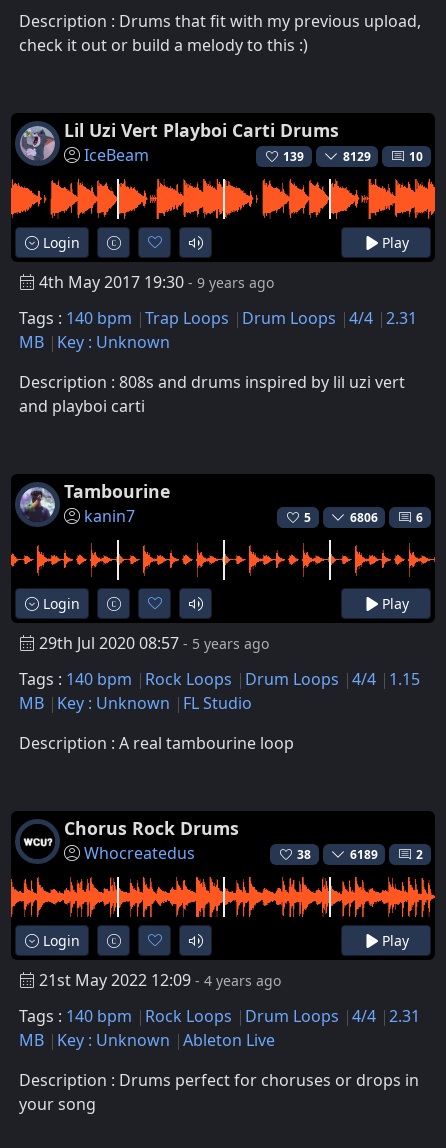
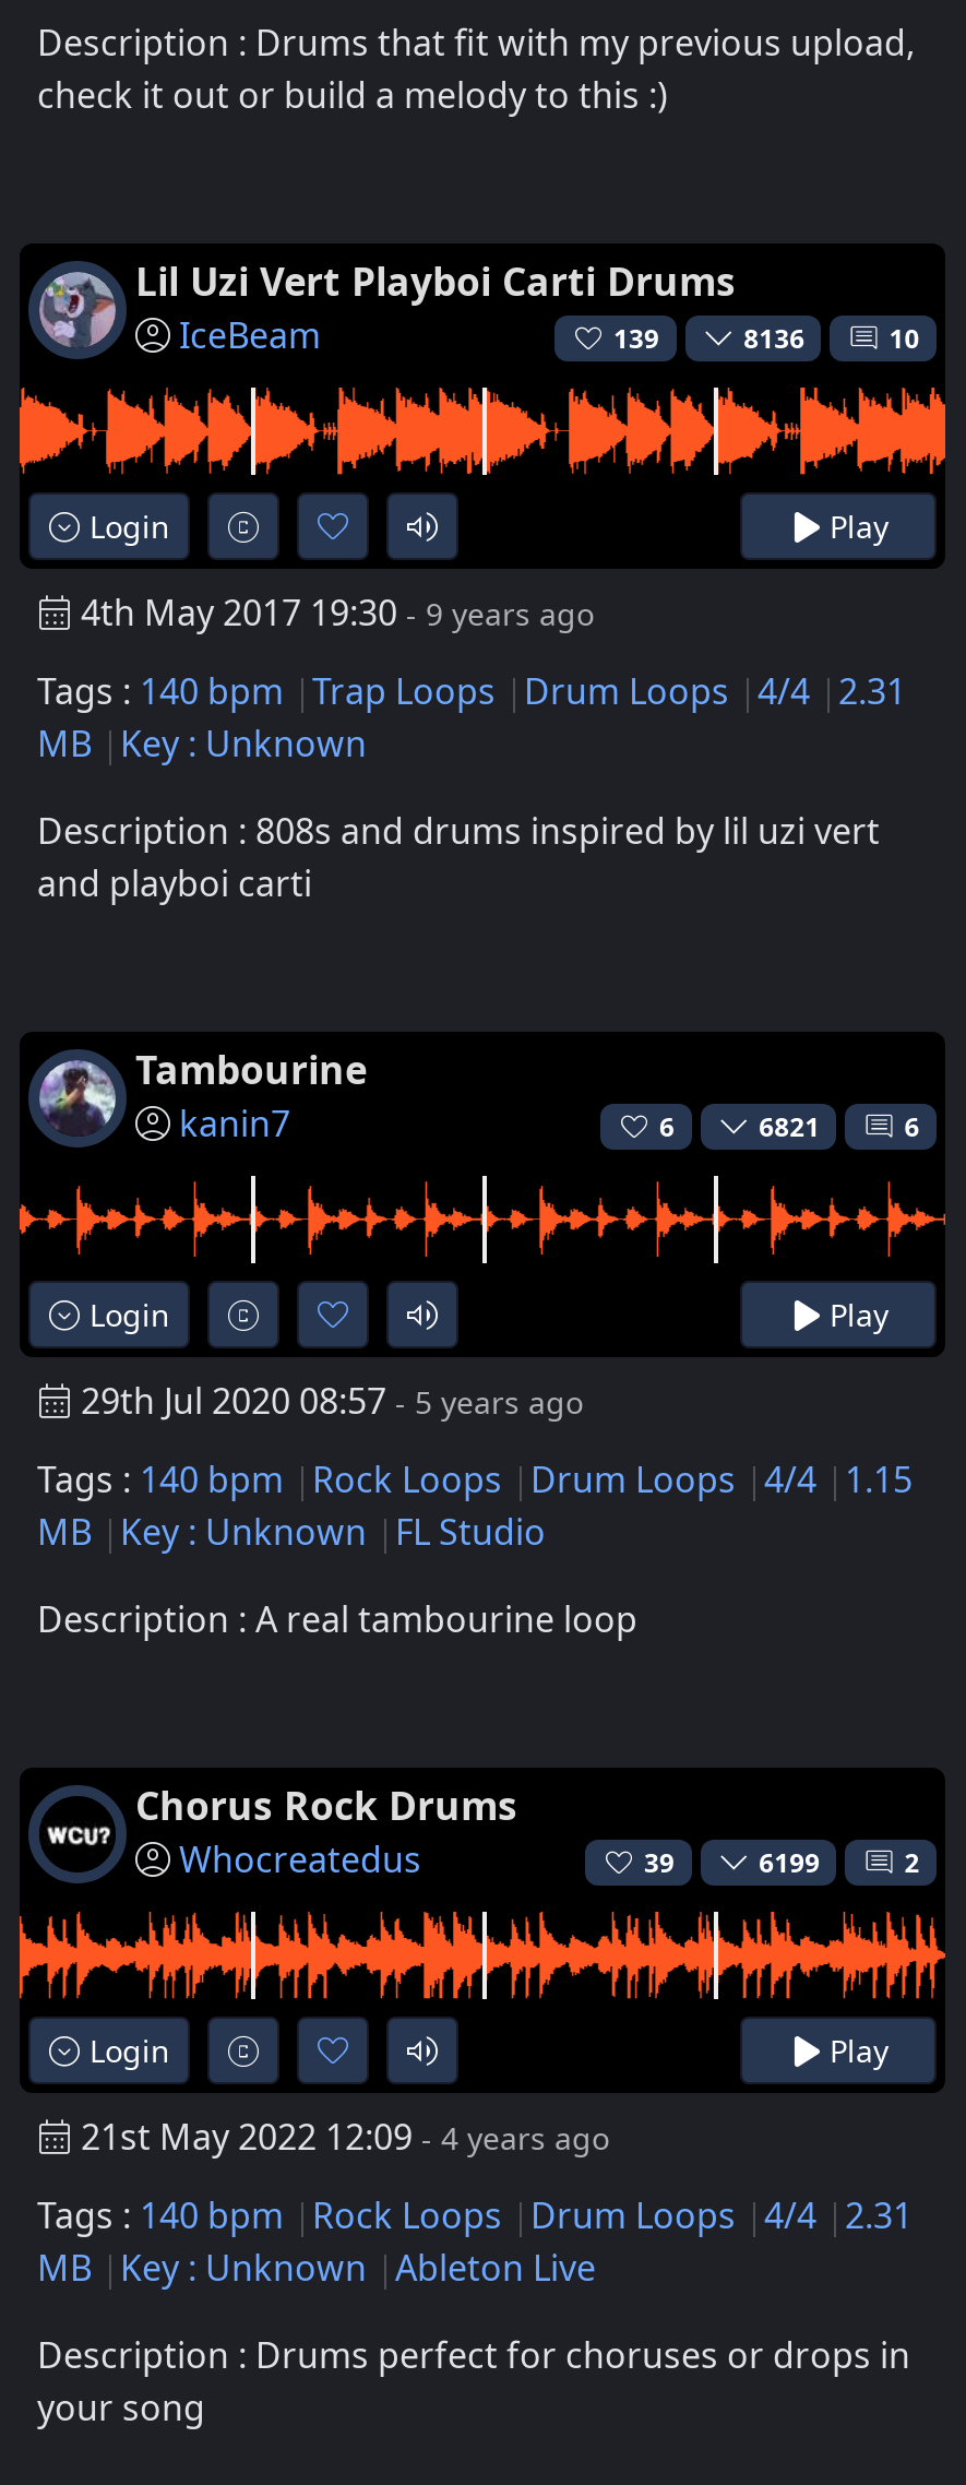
- 8129
+ 8136

- 5
+ 6

- 6806
+ 6821

- 38
+ 39

- 6189
+ 6199
